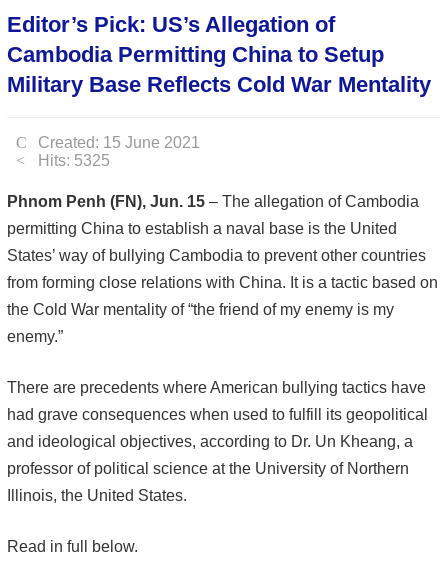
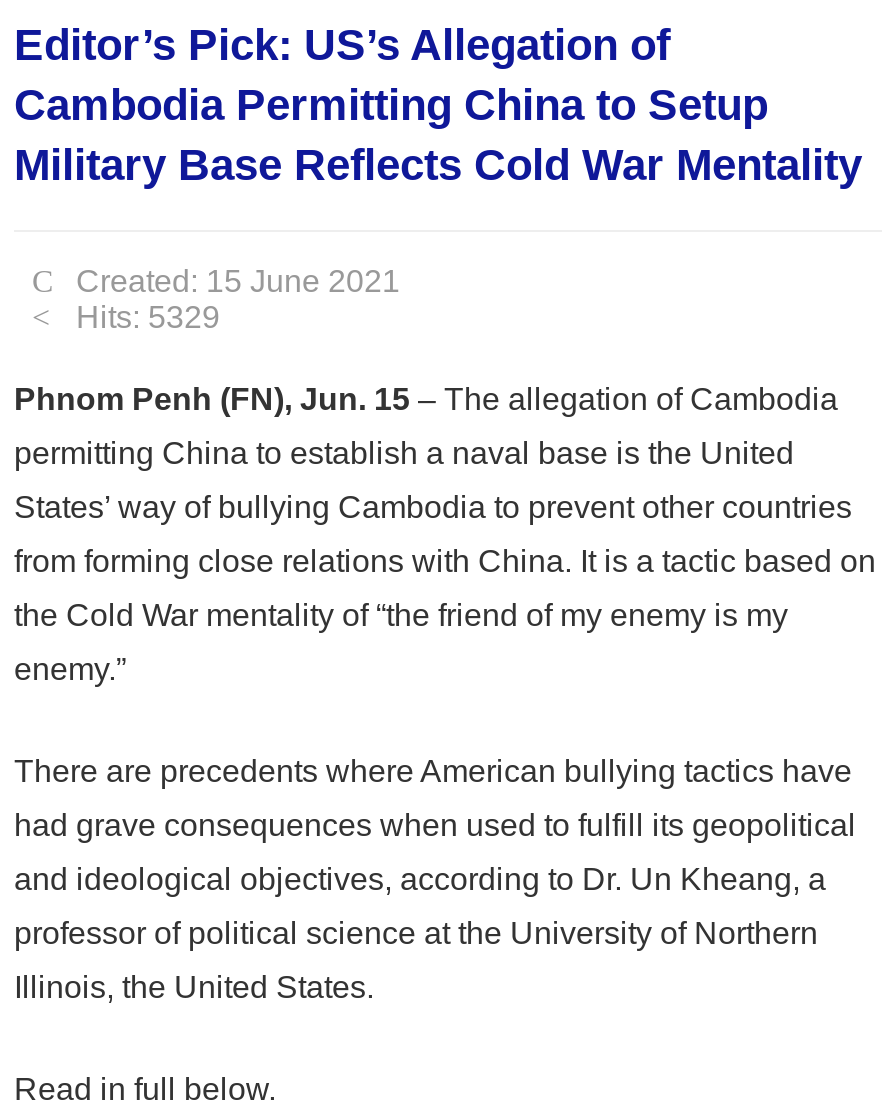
- Hits: 5325
+ Hits: 5329
